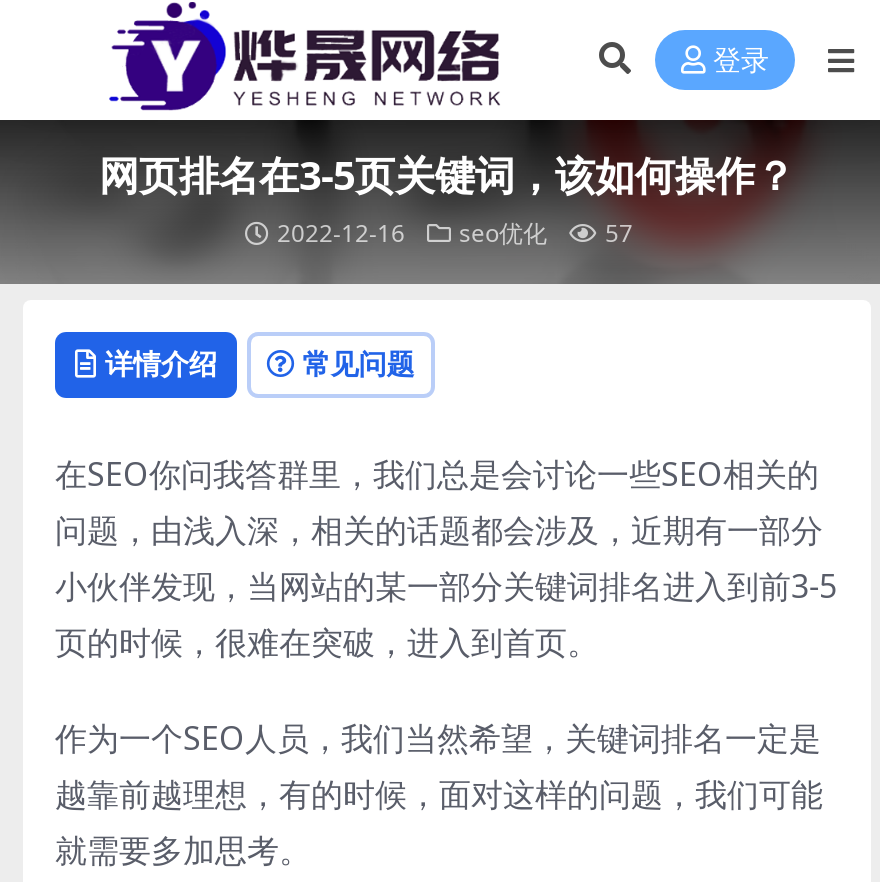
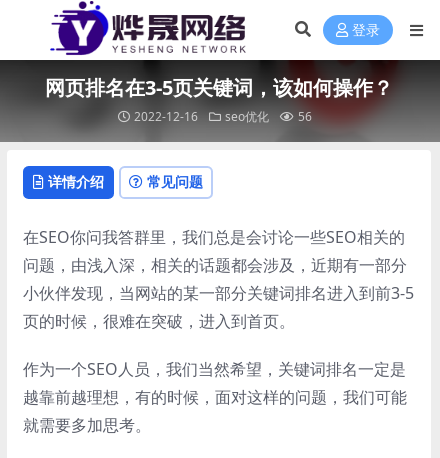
- 2022-12-16 seo优化 57
+ 2022-12-16 seo优化 56
